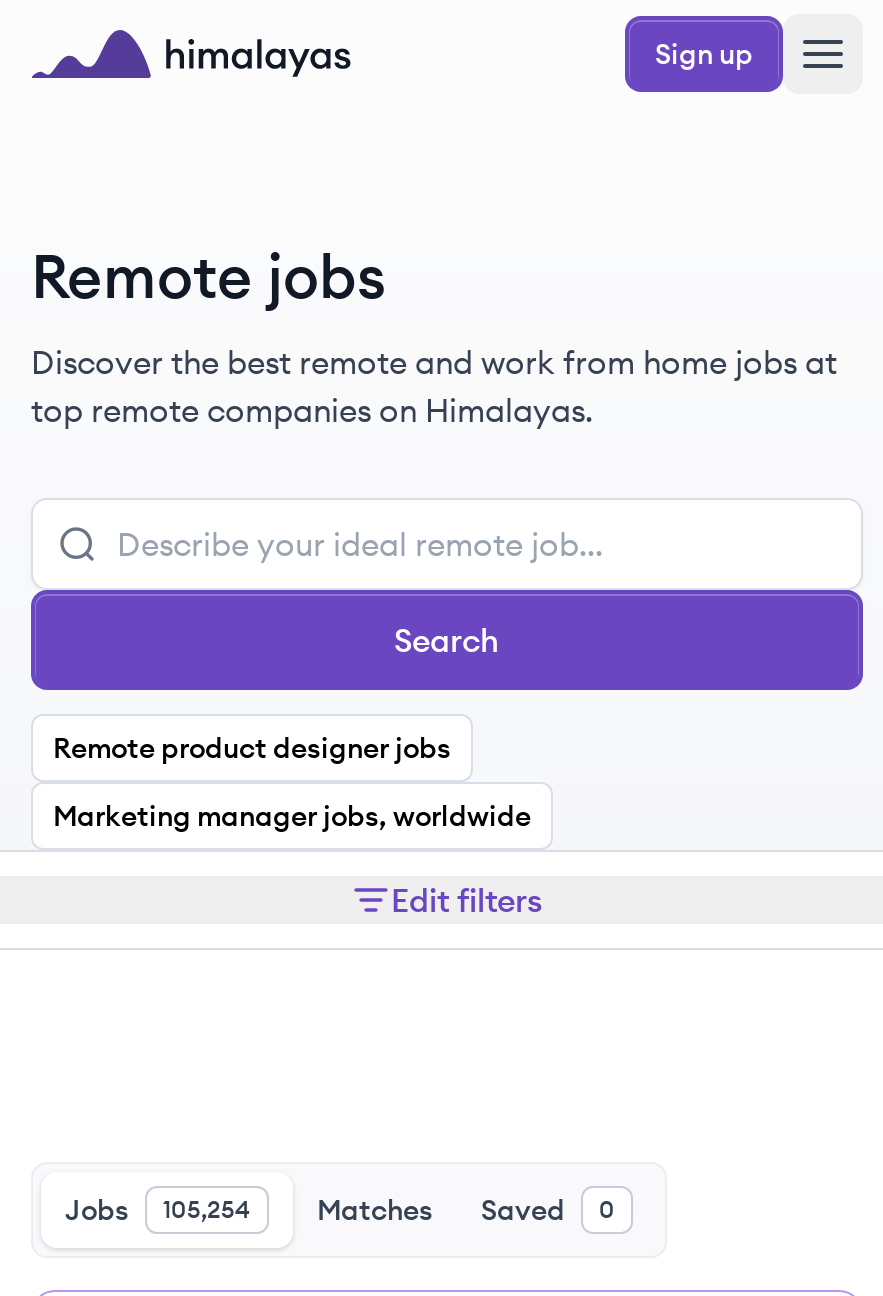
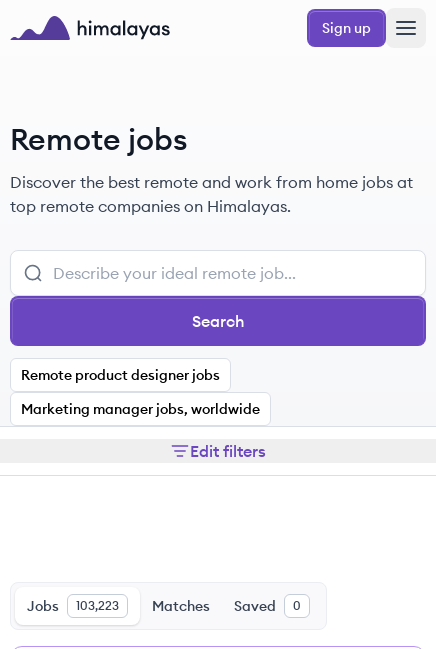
- Jobs 105,254
+ Jobs 103,223
